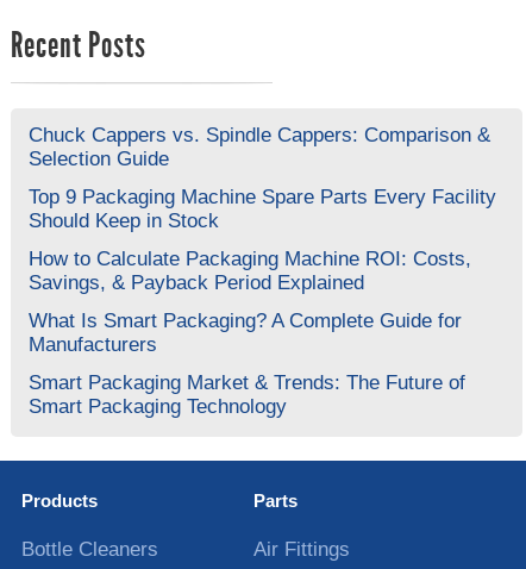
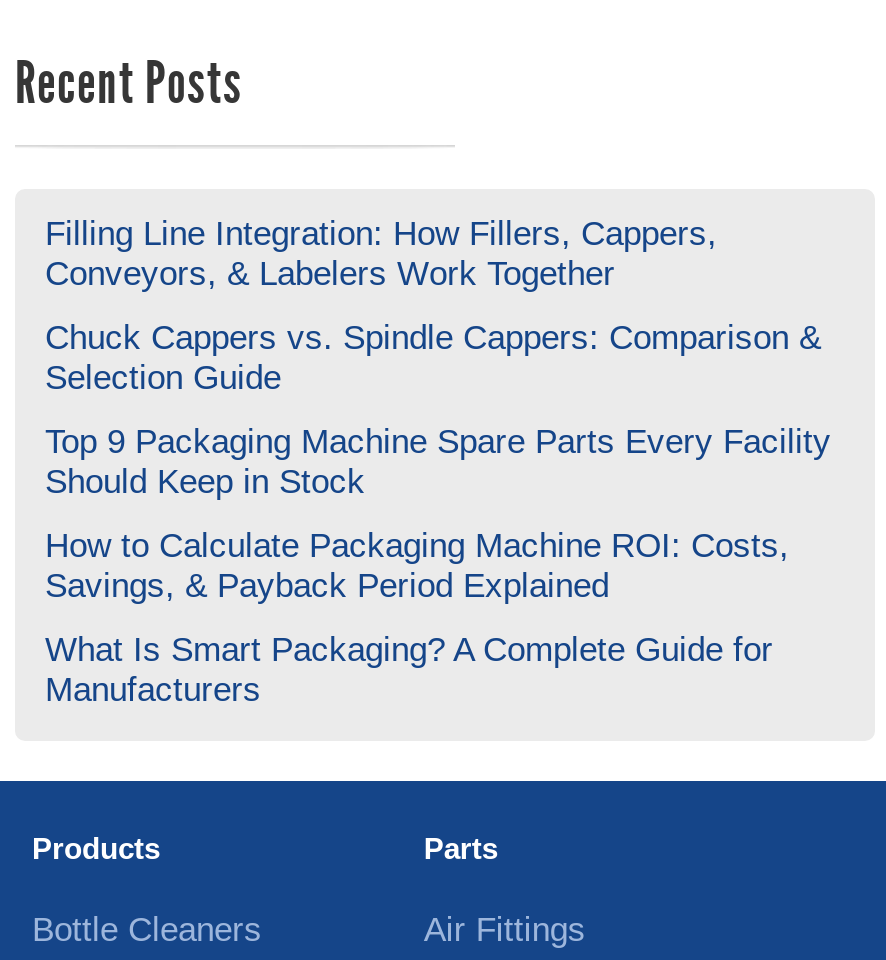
+ Filling Line Integration: How Fillers, Cappers,
+ Conveyors, & Labelers Work Together

moved down: Chuck Cappers vs. Spindle Cappers: Comparison & | Selection Guide | Top 9 Packaging Machine Spare Parts Every Facility | Should Keep in Stock | How to Calculate Packaging Machine ROI: Costs, | Savings, & Payback Period Explained | What Is Smart Packaging? A Complete Guide for | Manufacturers

- Smart Packaging Market & Trends: The Future of
- Smart Packaging Technology
